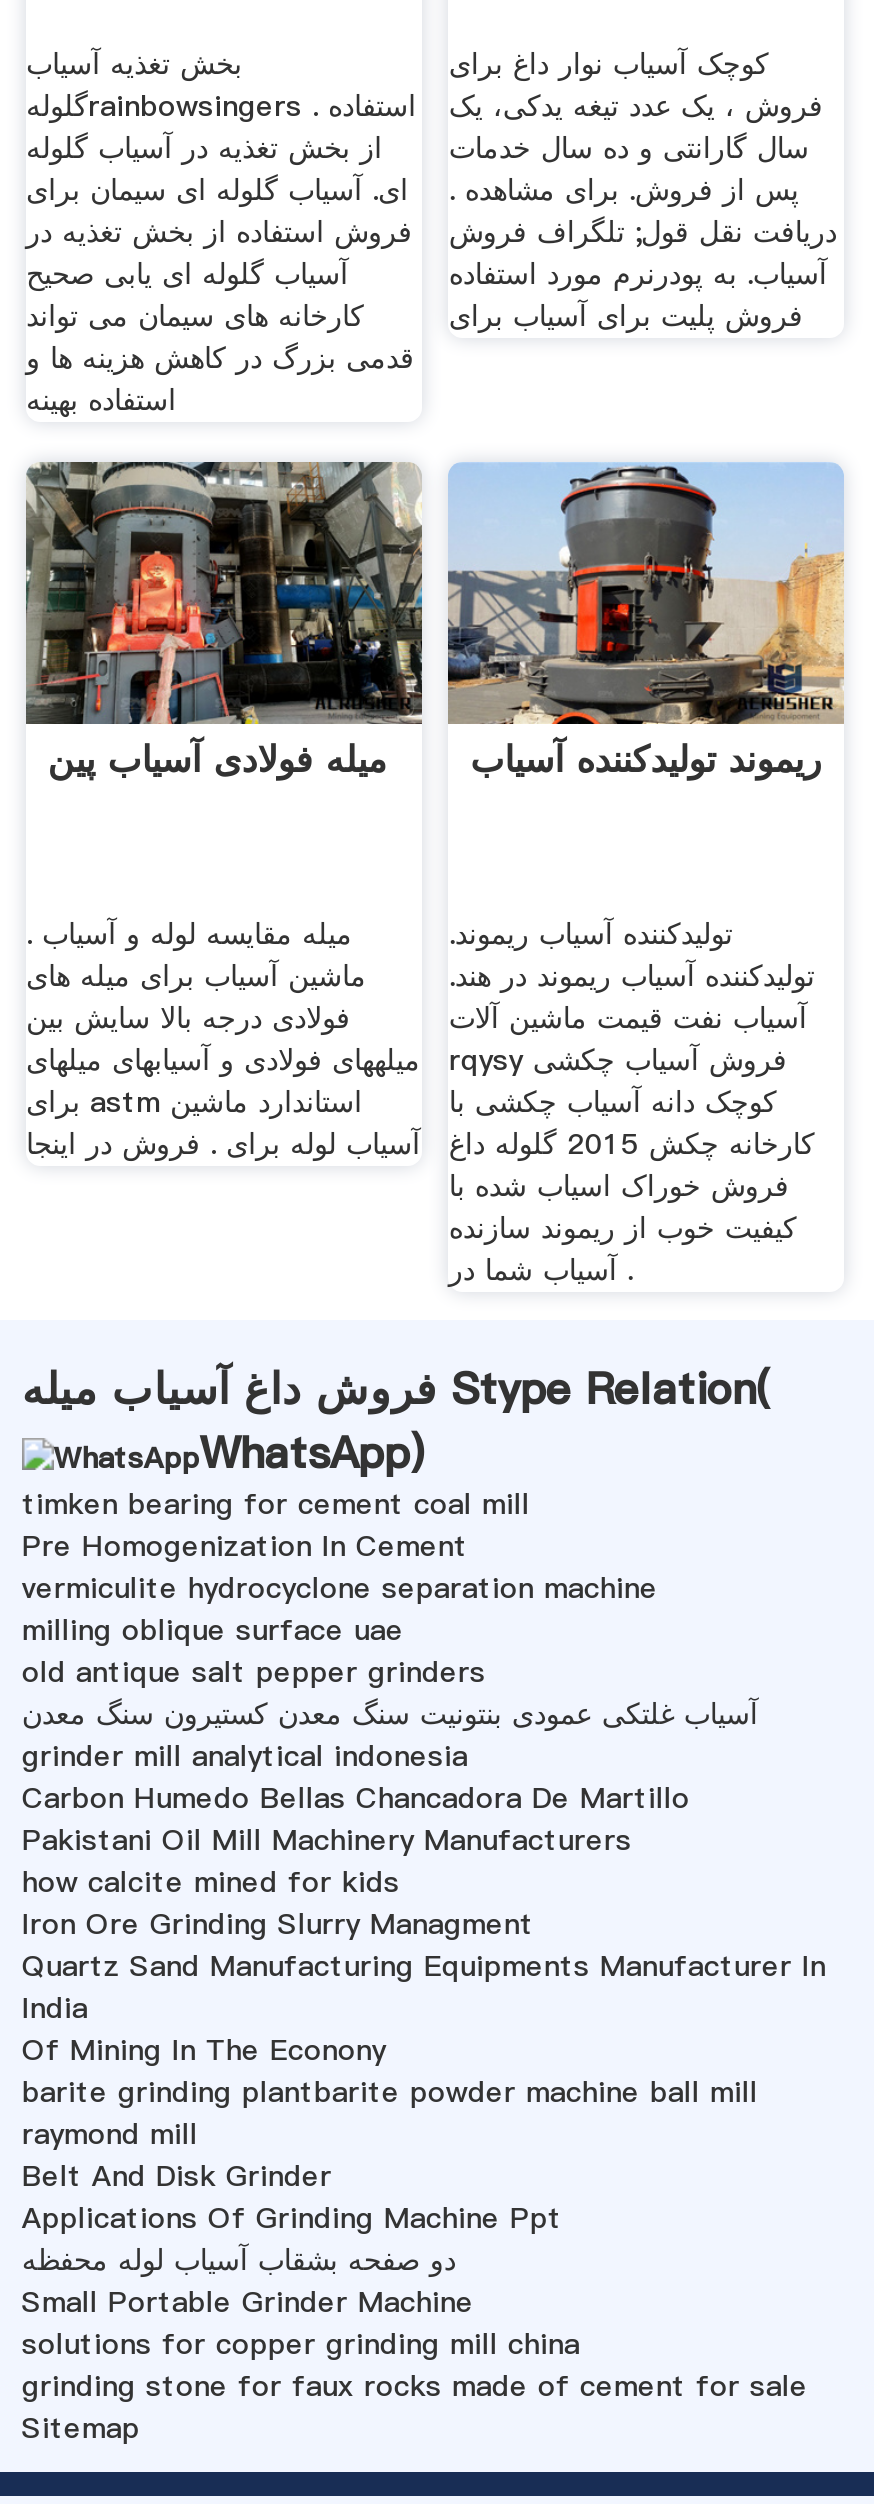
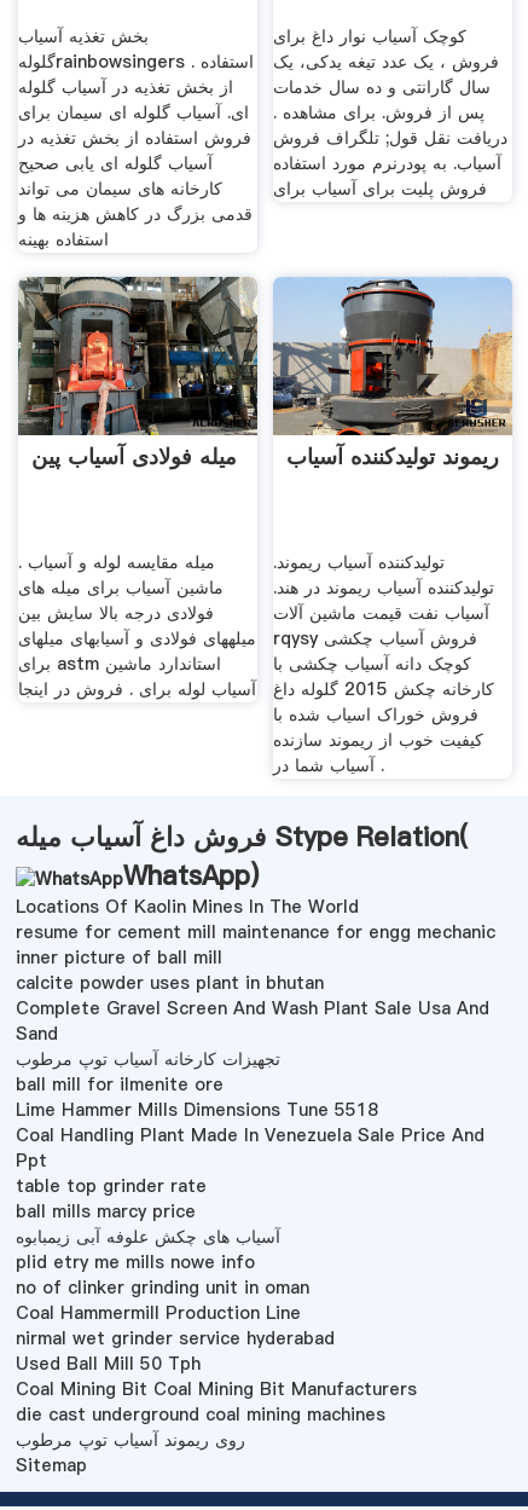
- timken bearing for cement coal mill
- Pre Homogenization In Cement
- vermiculite hydrocyclone separation machine
- milling oblique surface uae
- old antique salt pepper grinders
- آسیاب غلتکی عمودی بنتونیت سنگ معدن کستیرون سنگ معدن
- grinder mill analytical indonesia
- Carbon Humedo Bellas Chancadora De Martillo
- Pakistani Oil Mill Machinery Manufacturers
- how calcite mined for kids
- Iron Ore Grinding Slurry Managment
- Quartz Sand Manufacturing Equipments Manufacturer In
- India
- Of Mining In The Econony
- barite grinding plantbarite powder machine ball mill
- raymond mill
- Belt And Disk Grinder
- Applications Of Grinding Machine Ppt
- دو صفحه بشقاب آسیاب لوله محفظه
- Small Portable Grinder Machine
- solutions for copper grinding mill china
- grinding stone for faux rocks made of cement for sale
+ Locations Of Kaolin Mines In The World
+ resume for cement mill maintenance for engg mechanic
+ inner picture of ball mill
+ calcite powder uses plant in bhutan
+ Complete Gravel Screen And Wash Plant Sale Usa And
+ Sand
+ تجهیزات کارخانه آسیاب توپ مرطوب
+ ball mill for ilmenite ore
+ Lime Hammer Mills Dimensions Tune 5518
+ Coal Handling Plant Made In Venezuela Sale Price And
+ Ppt
+ table top grinder rate
+ ball mills marcy price
+ آسیاب های چکش علوفه آبی زیمبابوه
+ plid etry me mills nowe info
+ no of clinker grinding unit in oman
+ Coal Hammermill Production Line
+ nirmal wet grinder service hyderabad
+ Used Ball Mill 50 Tph
+ Coal Mining Bit Coal Mining Bit Manufacturers
+ die cast underground coal mining machines
+ روی ریموند آسیاب توپ مرطوب
